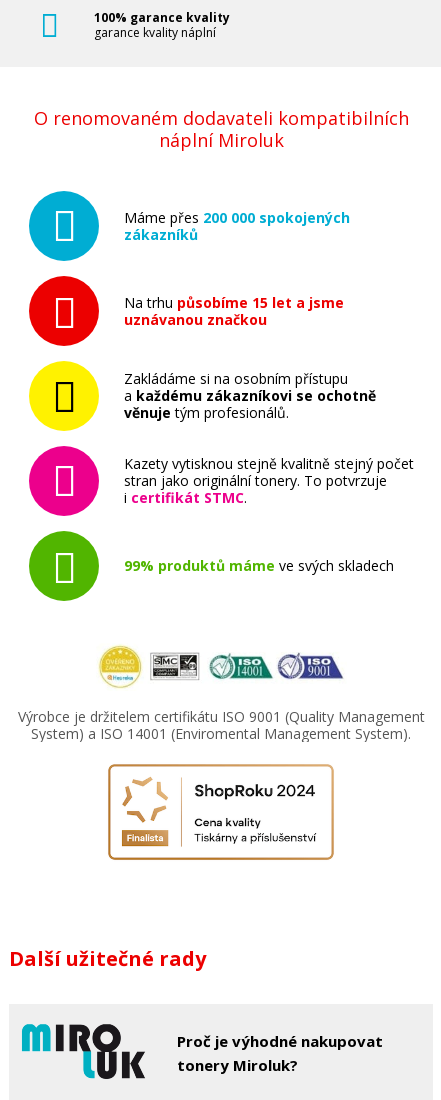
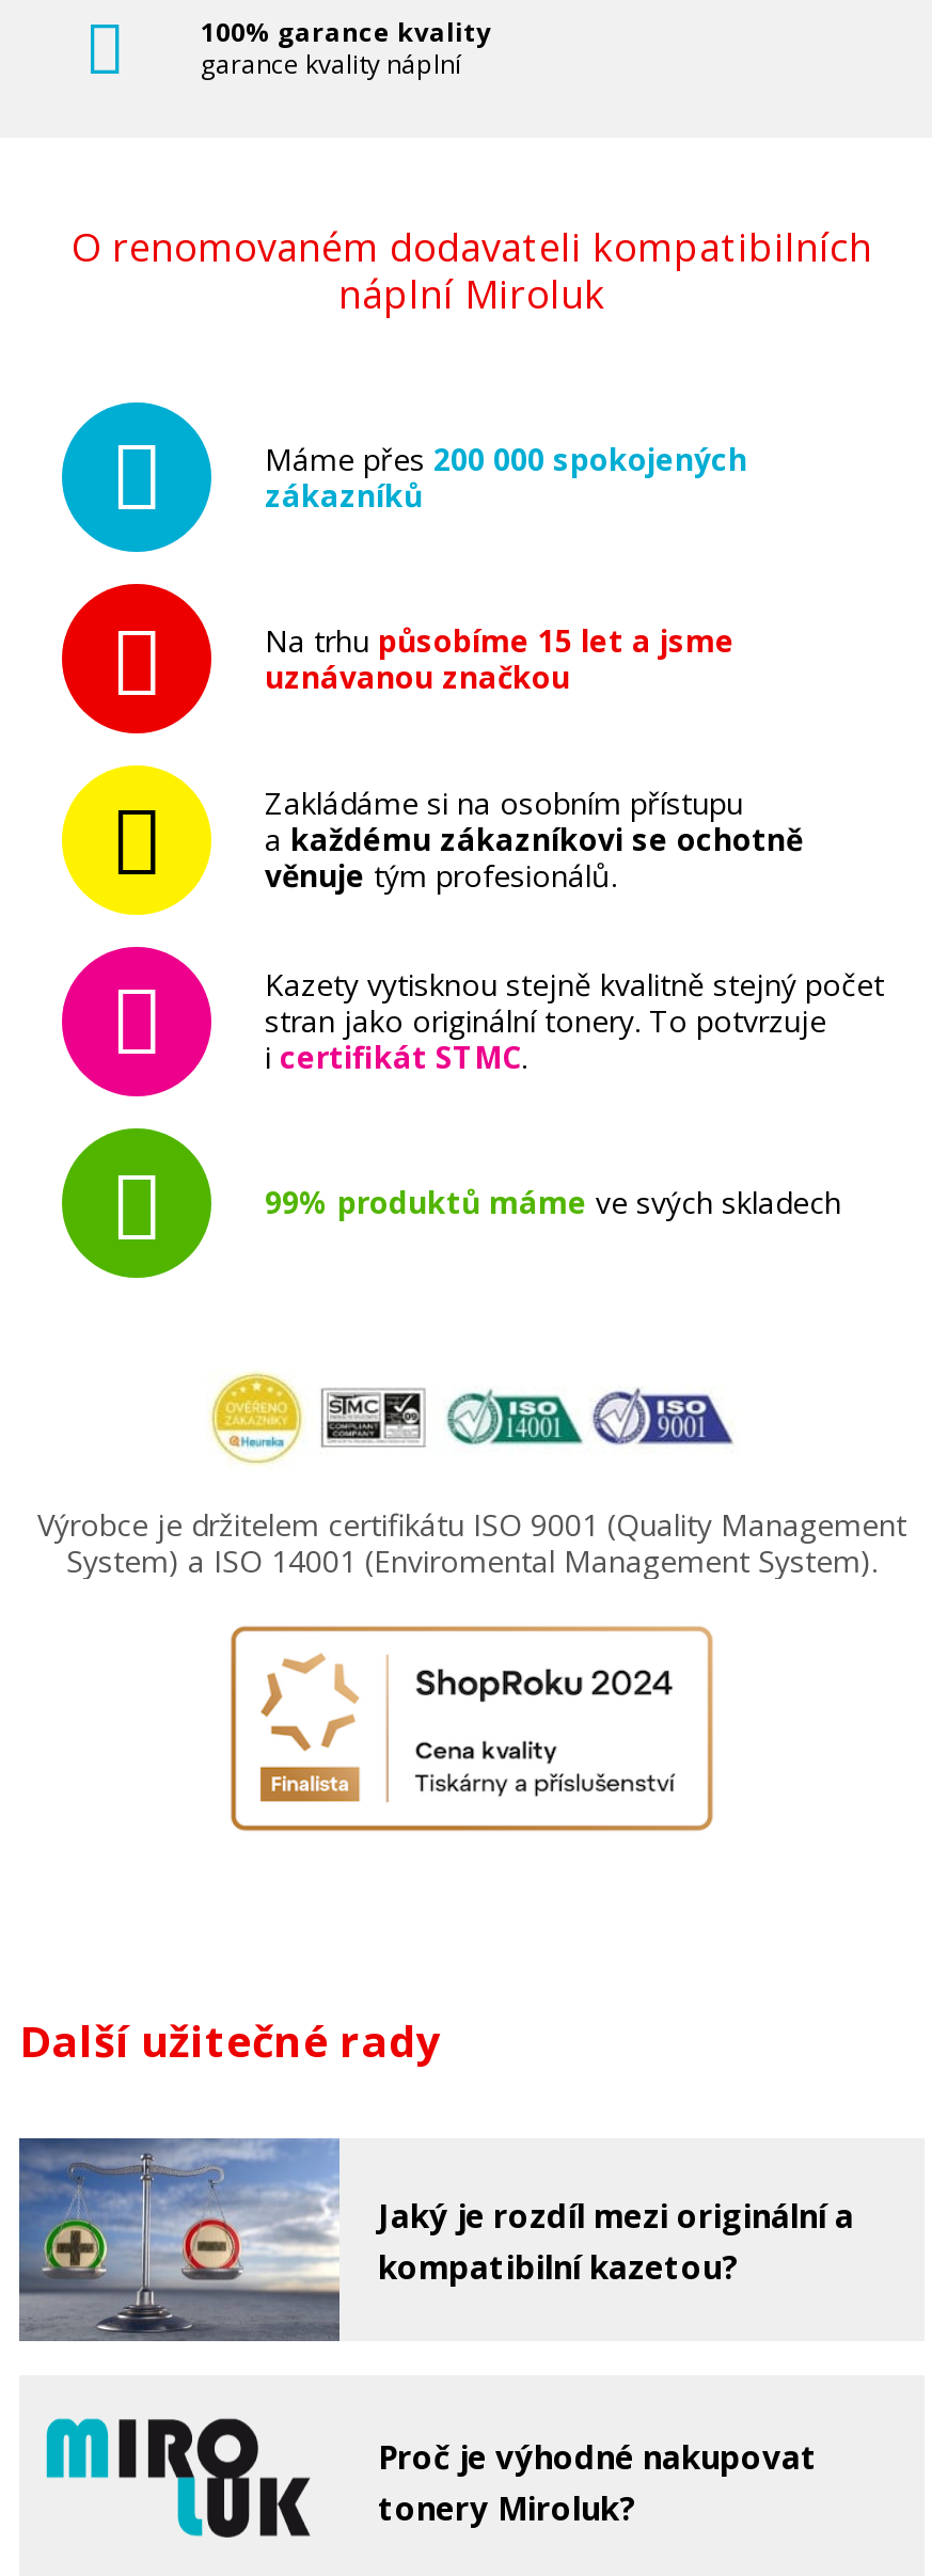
+ [image]
+ Jaký je rozdíl mezi originální a
+ kompatibilní kazetou?
